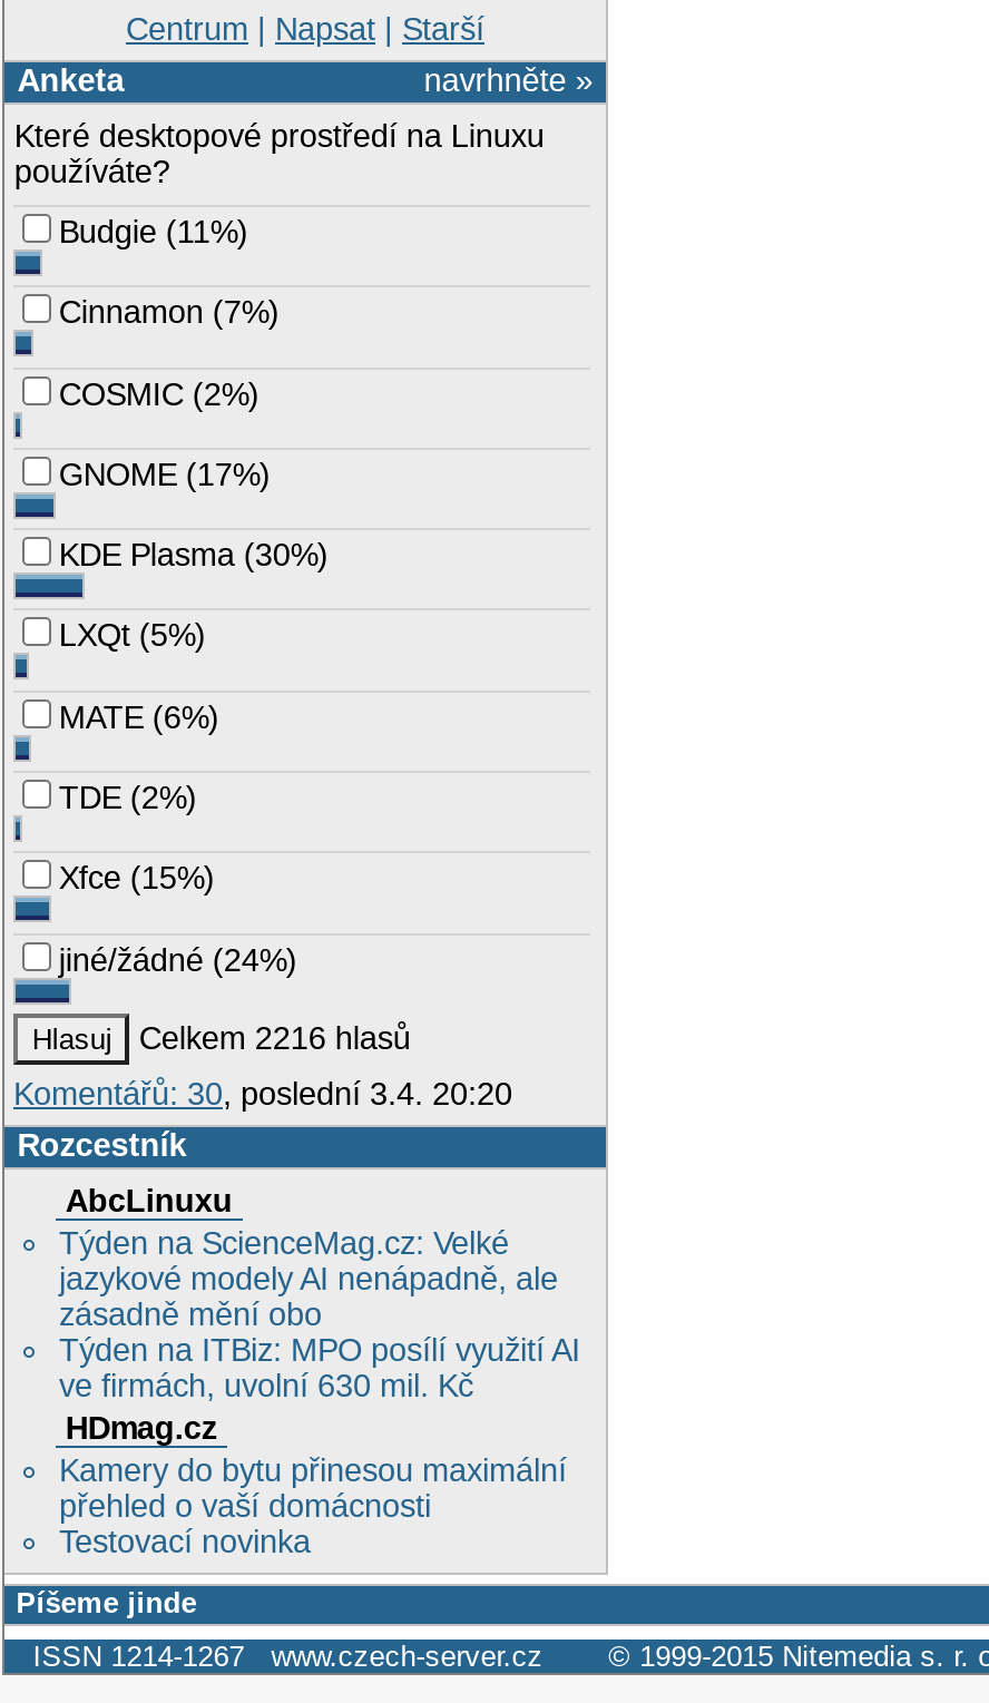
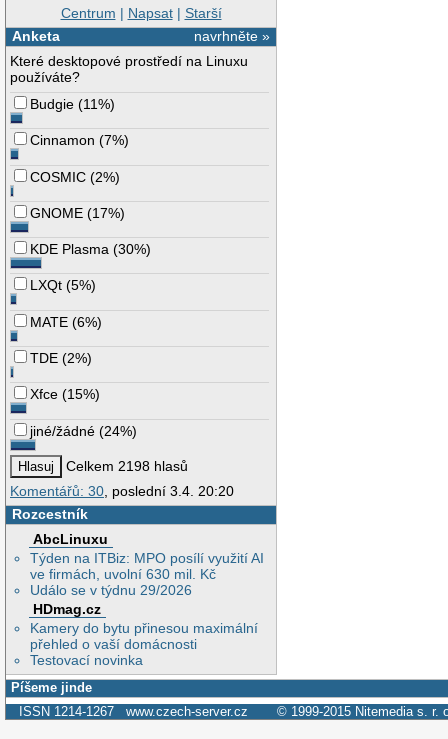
- Celkem 2216 hlasů
+ Celkem 2198 hlasů

- Týden na ScienceMag.cz: Velké
- jazykové modely AI nenápadně, ale
- zásadně mění obo

moved up: Týden na ITBiz: MPO posílí využití AI | ve firmách, uvolní 630 mil. Kč

+ Událo se v týdnu 29/2026
